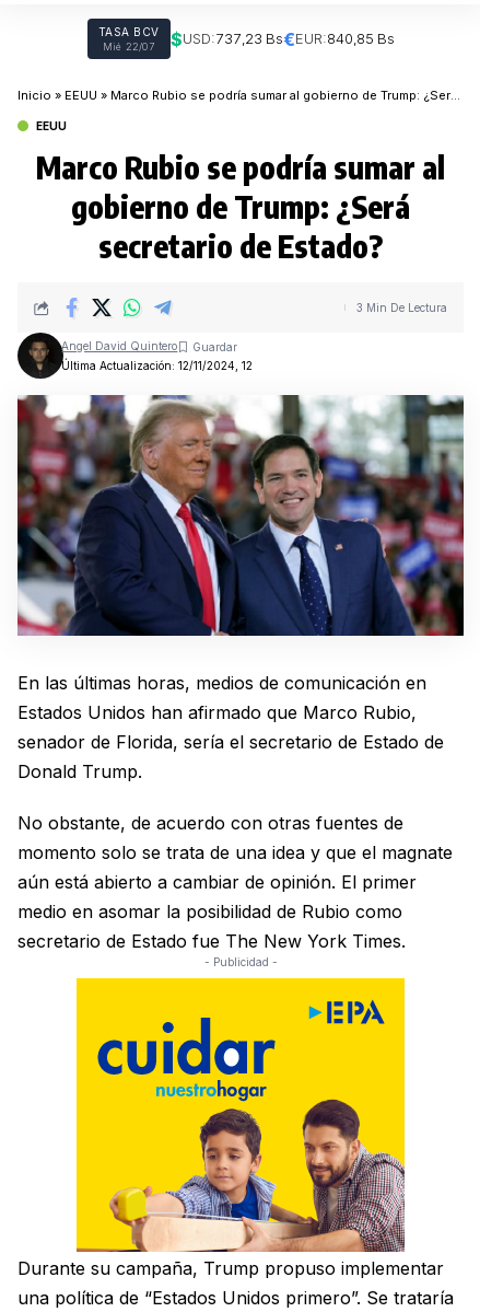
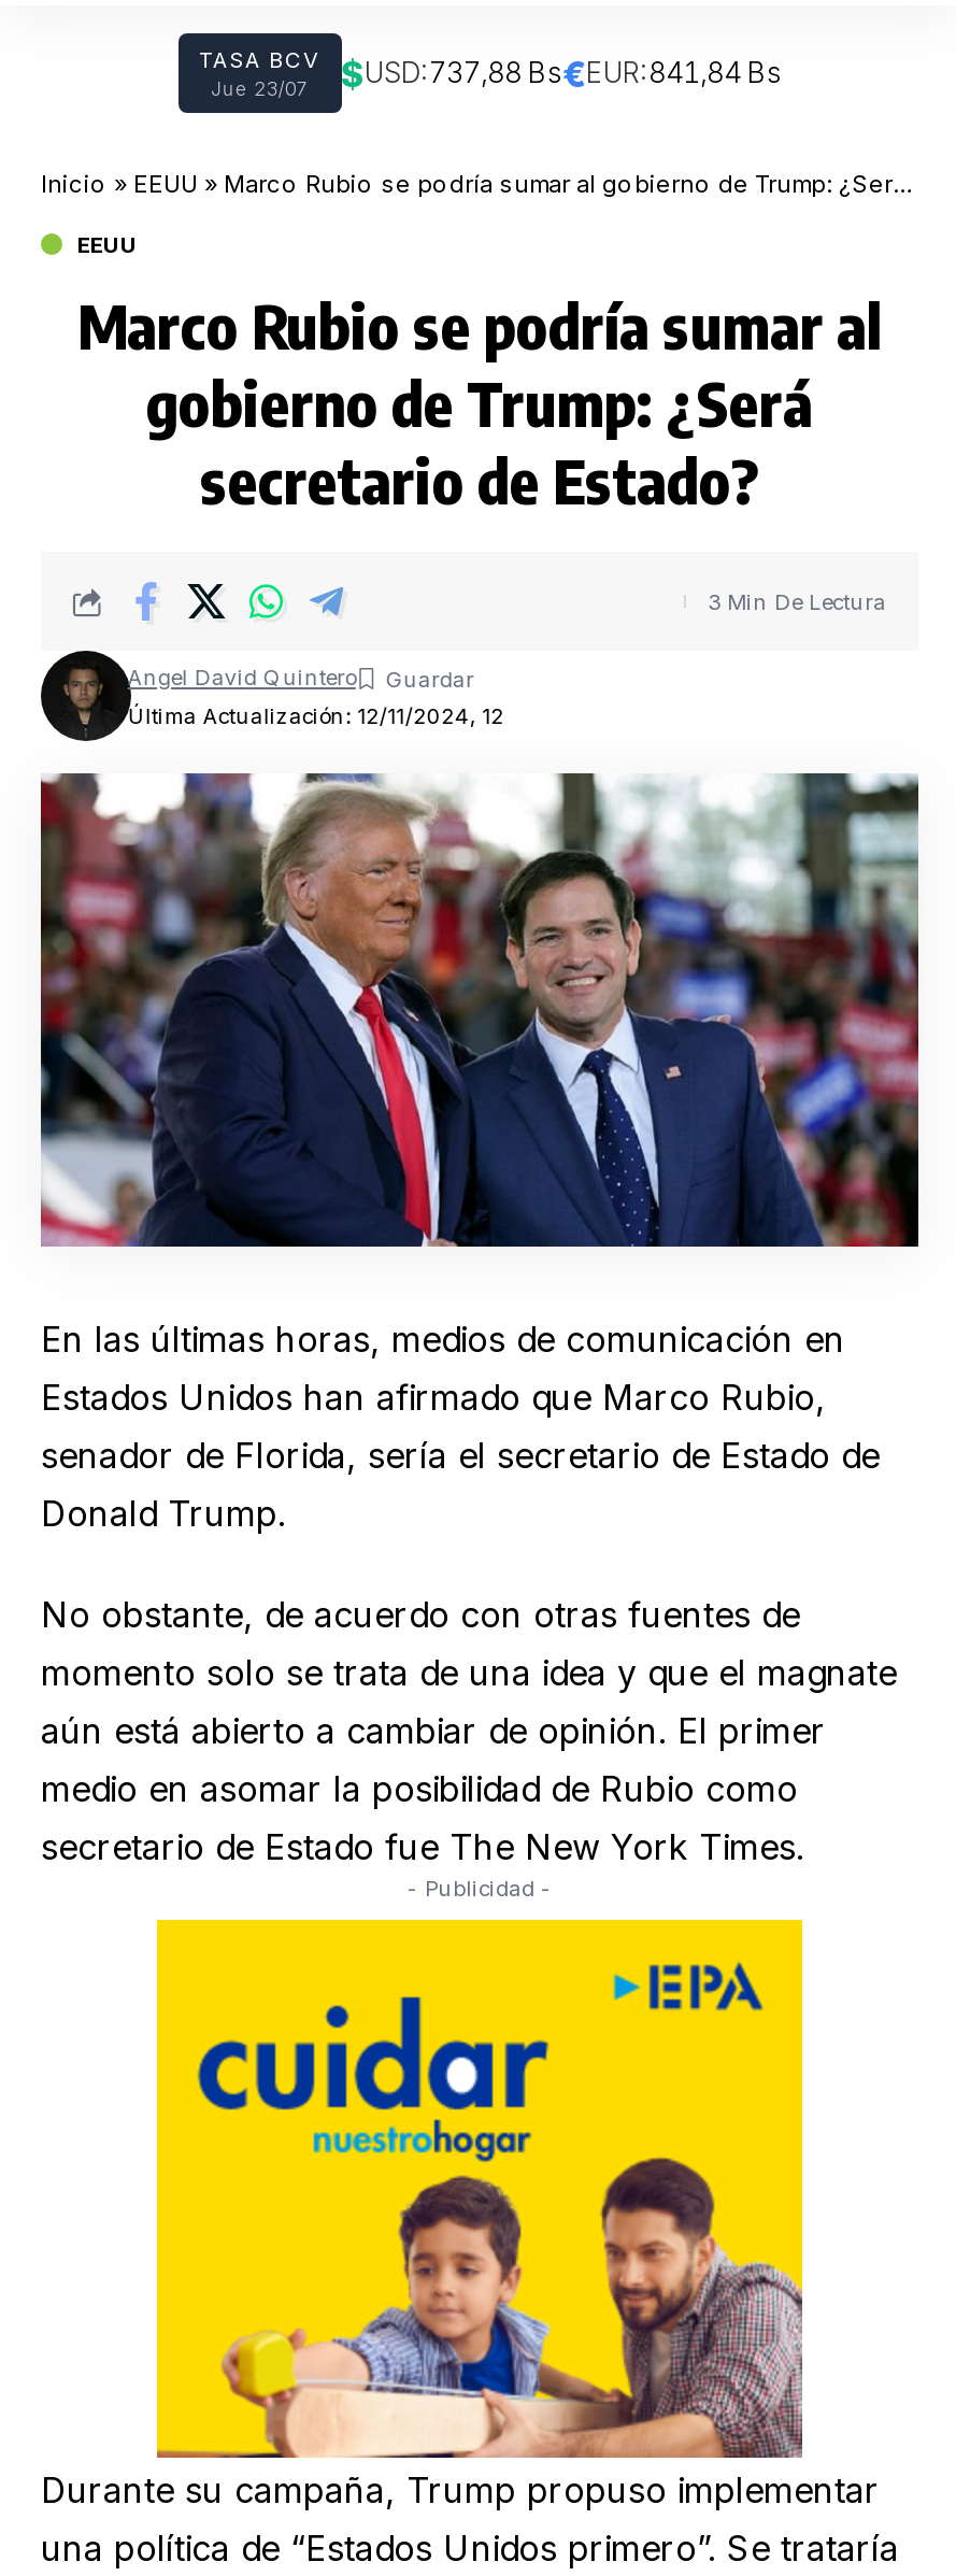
- Mié 22/07
- $USD:737,23 Bs€EUR:840,85 Bs
+ Jue 23/07
+ $USD:737,88 Bs€EUR:841,84 Bs
